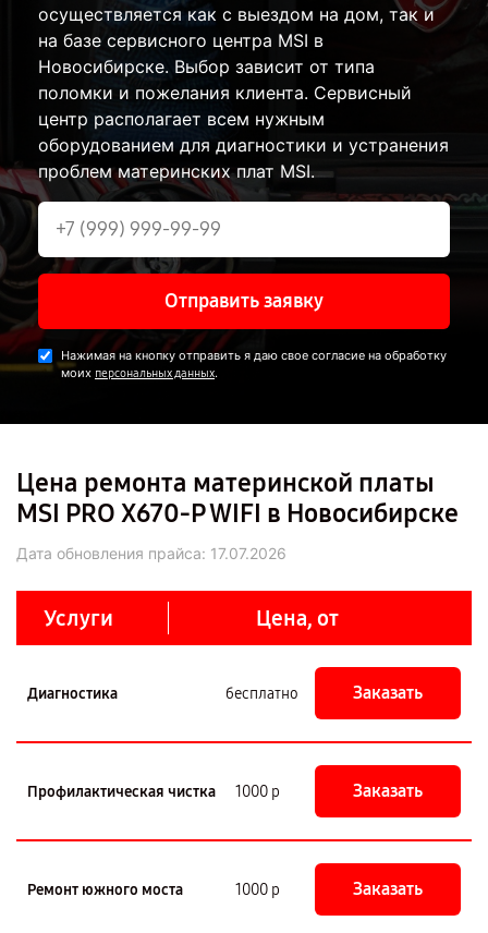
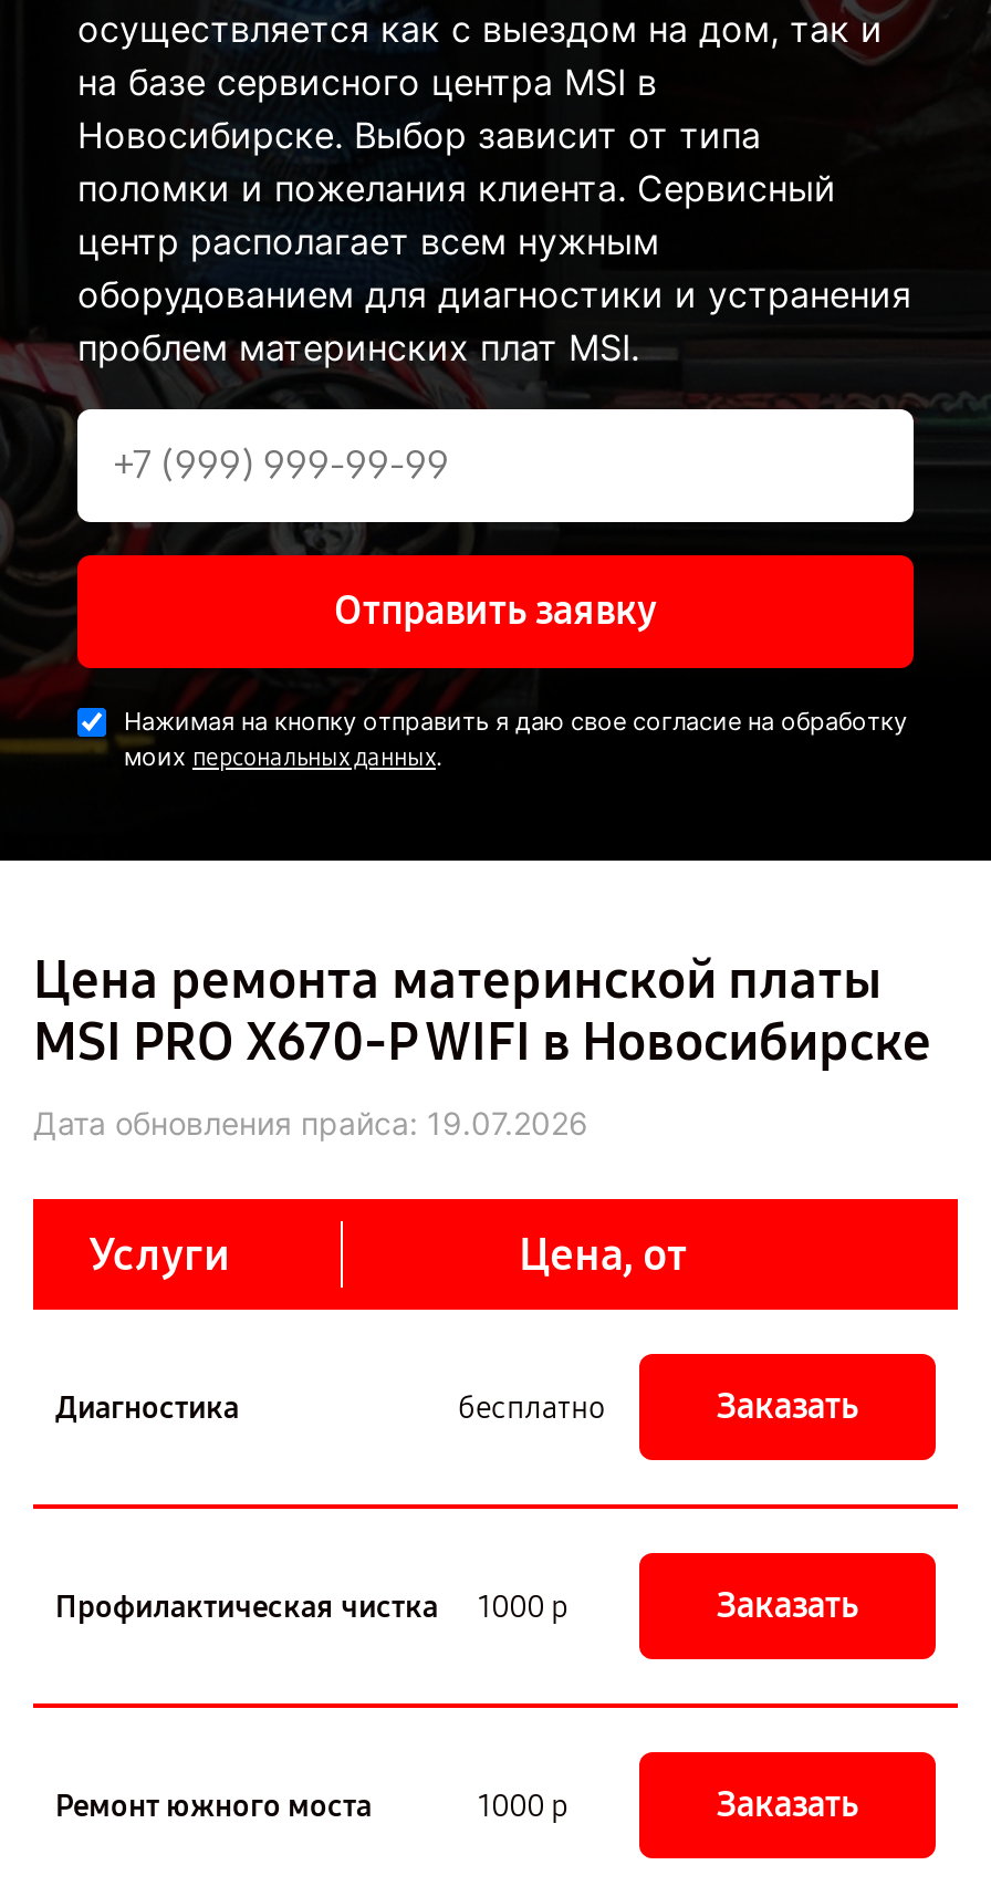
- Дата обновления прайса: 17.07.2026
+ Дата обновления прайса: 19.07.2026
